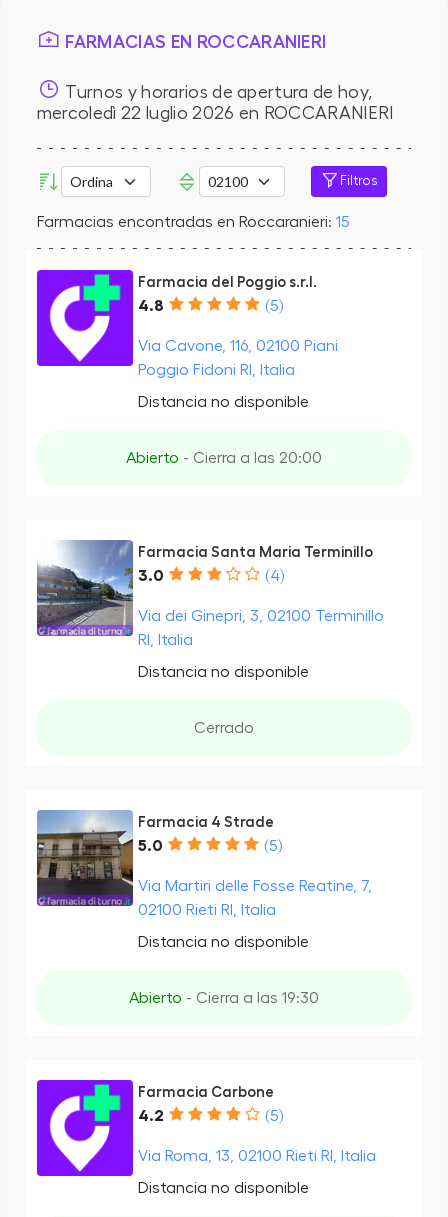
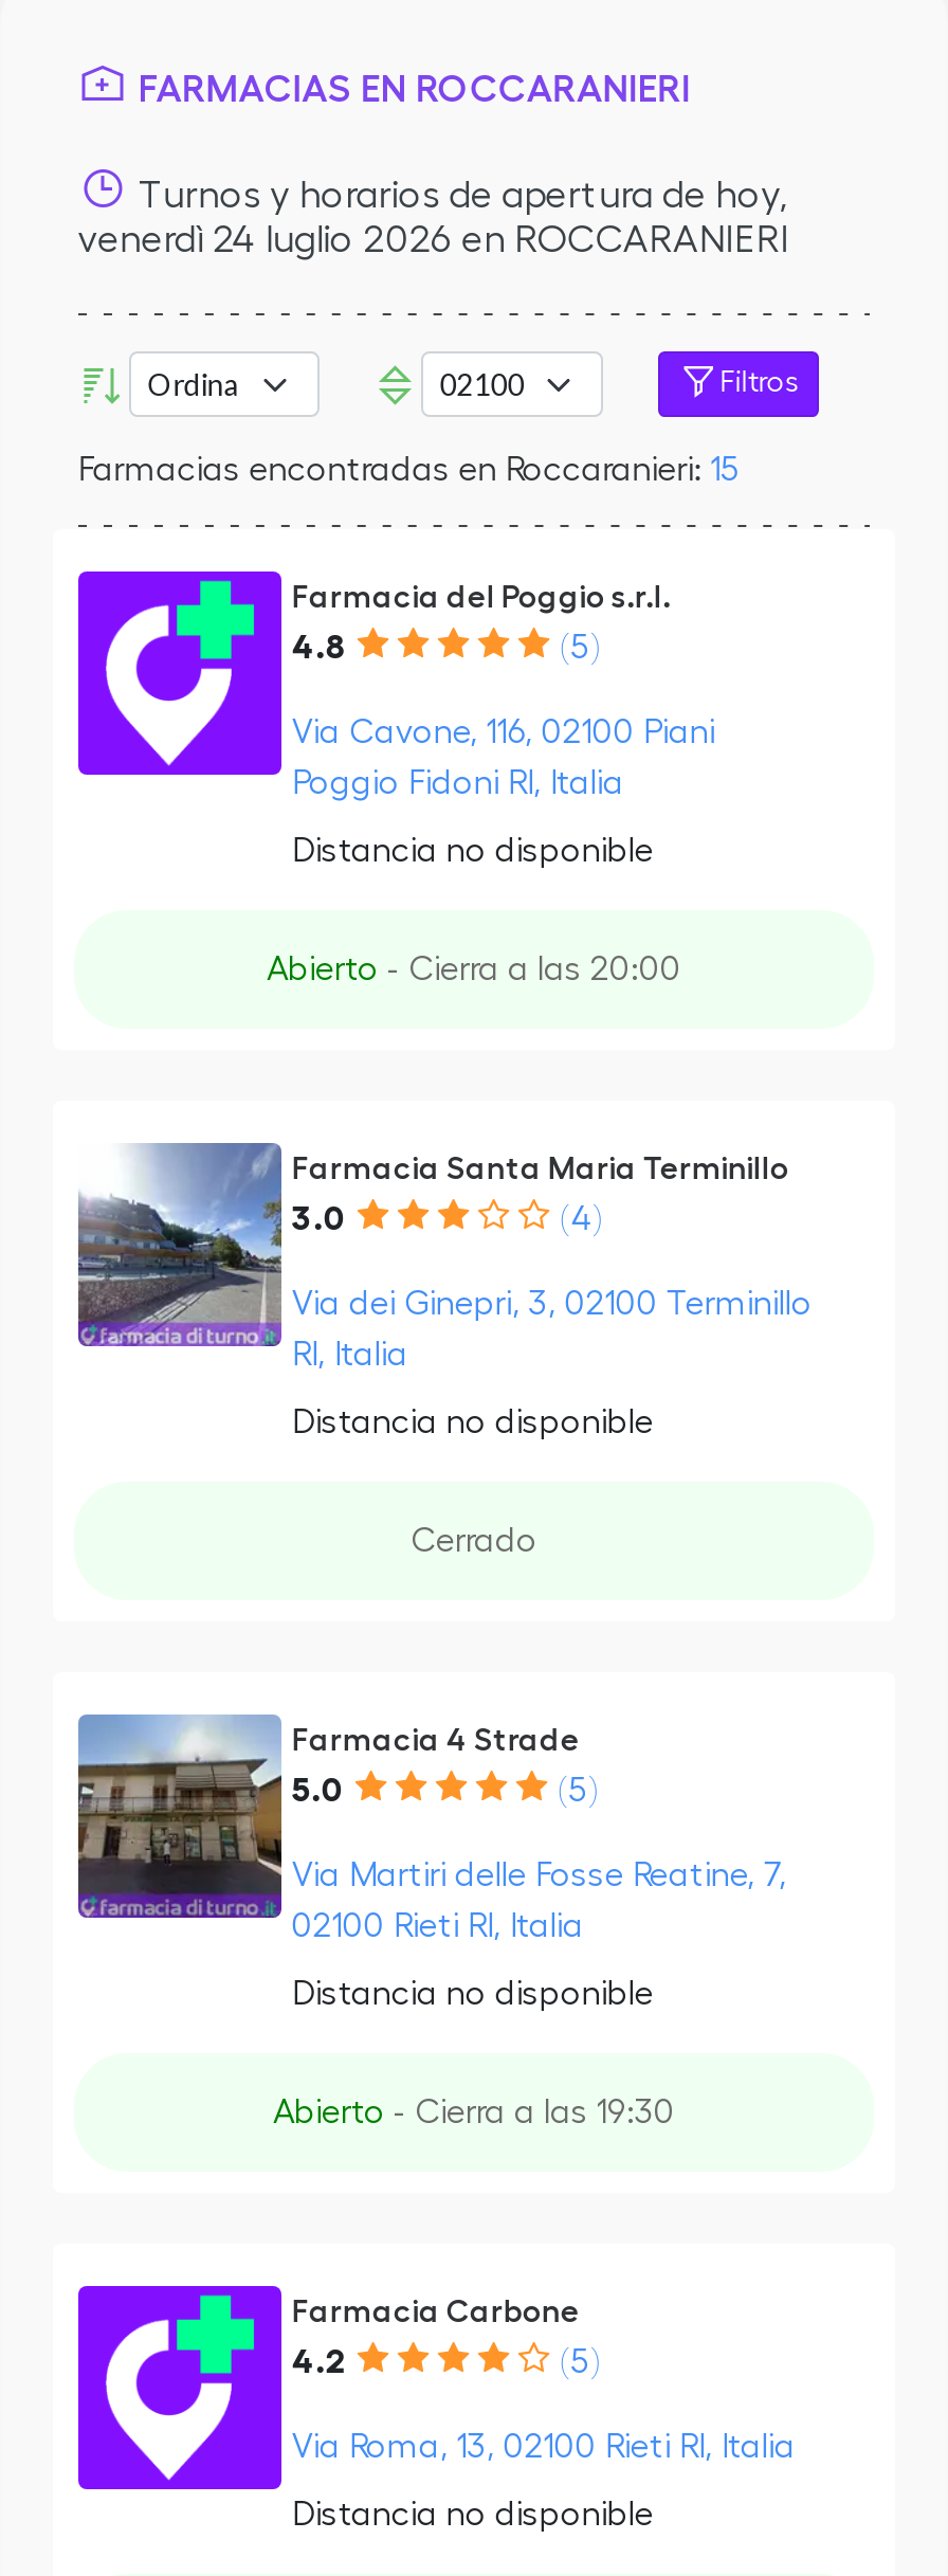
- mercoledì 22 luglio 2026 en ROCCARANIERI
+ venerdì 24 luglio 2026 en ROCCARANIERI
